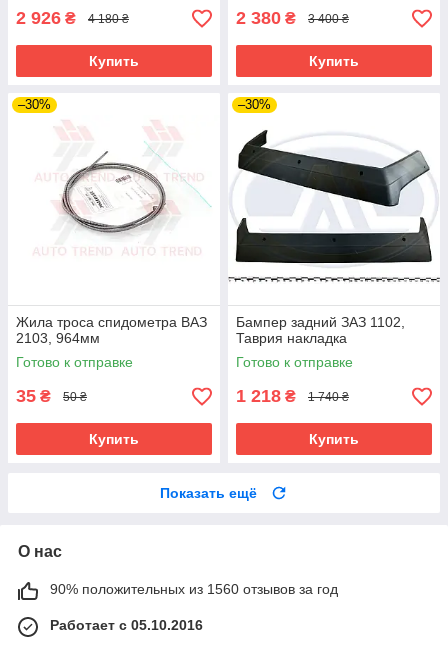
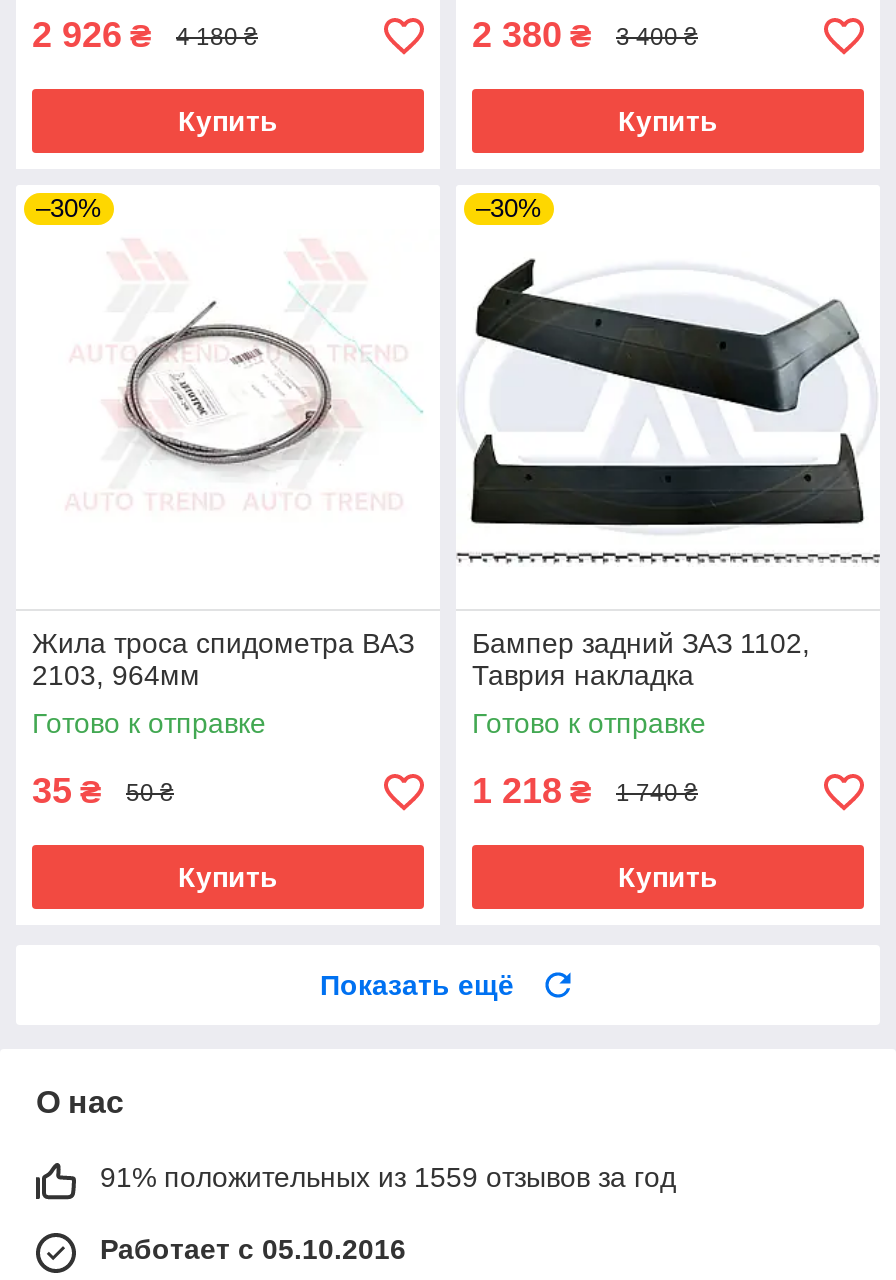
- 90% положительных из 1560 отзывов за год
+ 91% положительных из 1559 отзывов за год
